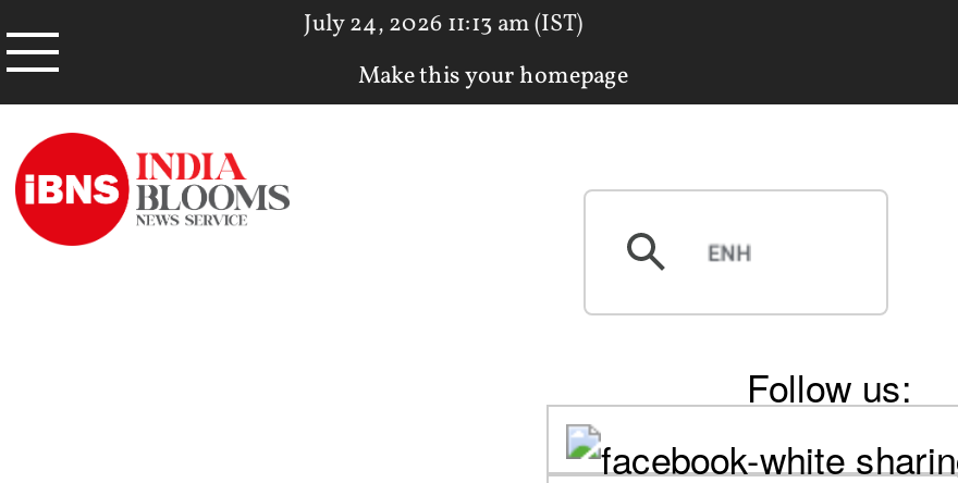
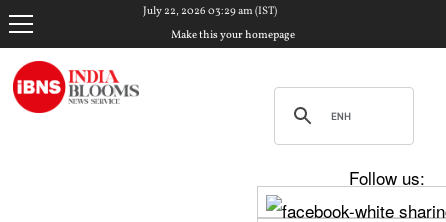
- July 24, 2026 11:13 am (IST)
+ July 22, 2026 03:29 am (IST)
